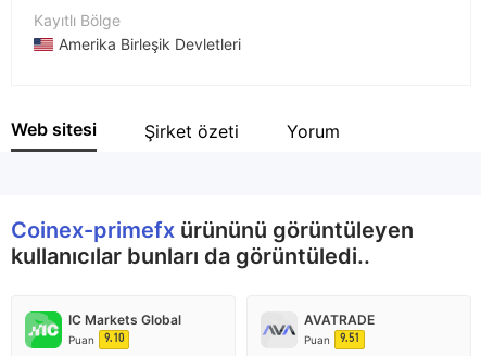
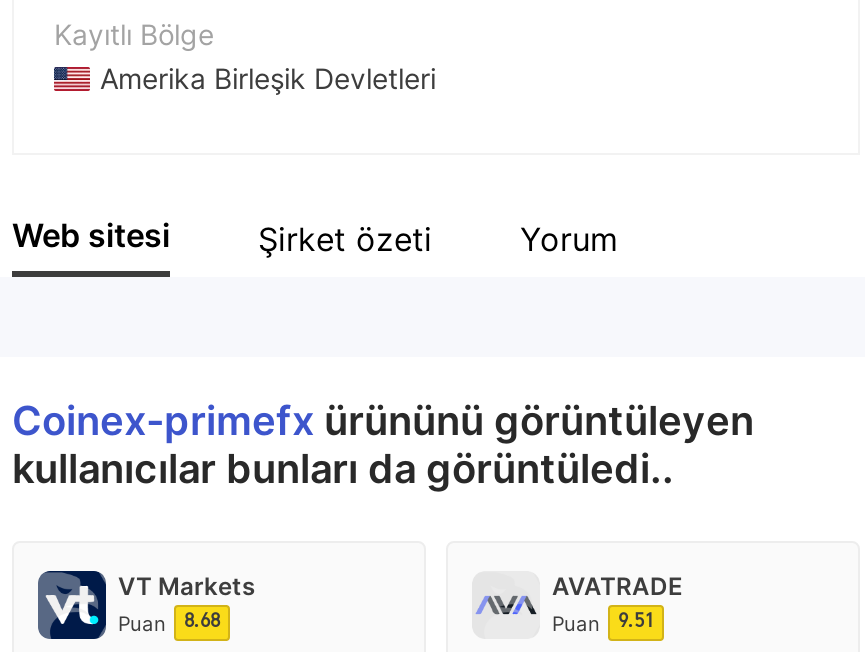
- [image]
- IC Markets Global
+ [image]
+ VT Markets

- Puan 9.10
+ Puan 8.68
